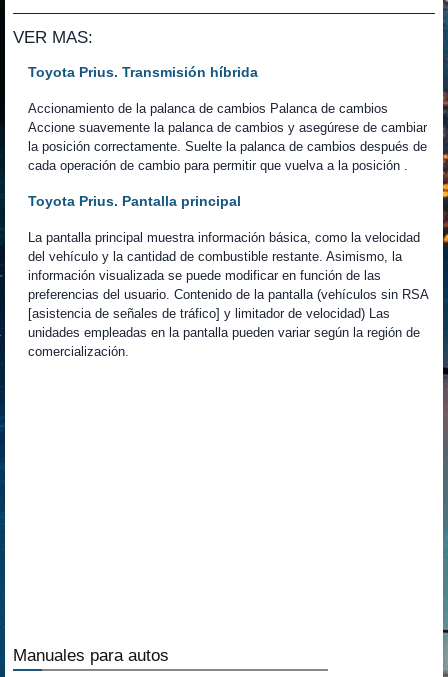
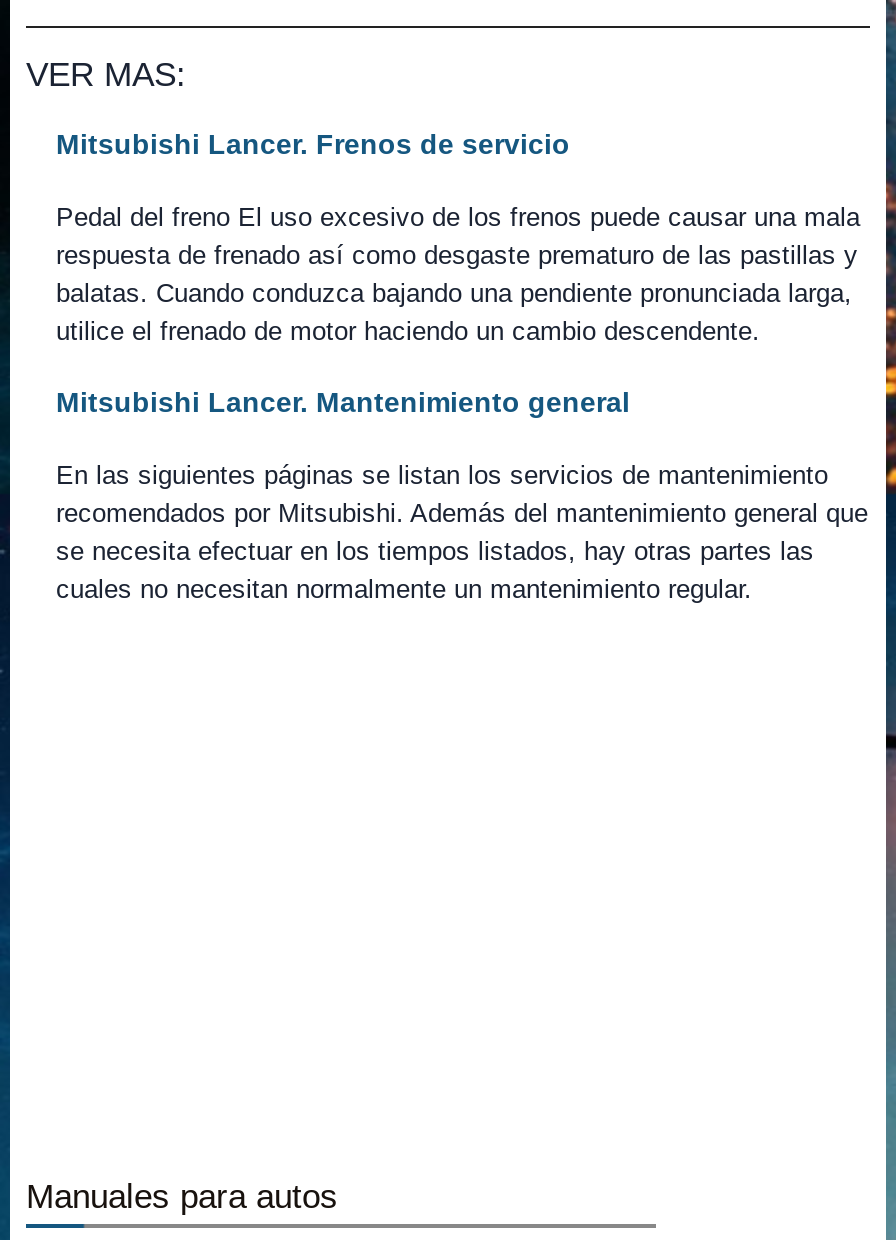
- Toyota Prius. Transmisión híbrida
+ Mitsubishi Lancer. Frenos de servicio

- Accionamiento de la palanca de cambios Palanca de cambios
- Accione suavemente la palanca de cambios y asegúrese de cambiar
- la posición correctamente. Suelte la palanca de cambios después de
- cada operación de cambio para permitir que vuelva a la posición .
+ Pedal del freno El uso excesivo de los frenos puede causar una mala
+ respuesta de frenado así como desgaste prematuro de las pastillas y
+ balatas. Cuando conduzca bajando una pendiente pronunciada larga,
+ utilice el frenado de motor haciendo un cambio descendente.

- Toyota Prius. Pantalla principal
+ Mitsubishi Lancer. Mantenimiento general

- La pantalla principal muestra información básica, como la velocidad
- del vehículo y la cantidad de combustible restante. Asimismo, la
- información visualizada se puede modificar en función de las
- preferencias del usuario. Contenido de la pantalla (vehículos sin RSA
- [asistencia de señales de tráfico] y limitador de velocidad) Las
- unidades empleadas en la pantalla pueden variar según la región de
- comercialización.
+ En las siguientes páginas se listan los servicios de mantenimiento
+ recomendados por Mitsubishi. Además del mantenimiento general que
+ se necesita efectuar en los tiempos listados, hay otras partes las
+ cuales no necesitan normalmente un mantenimiento regular.
